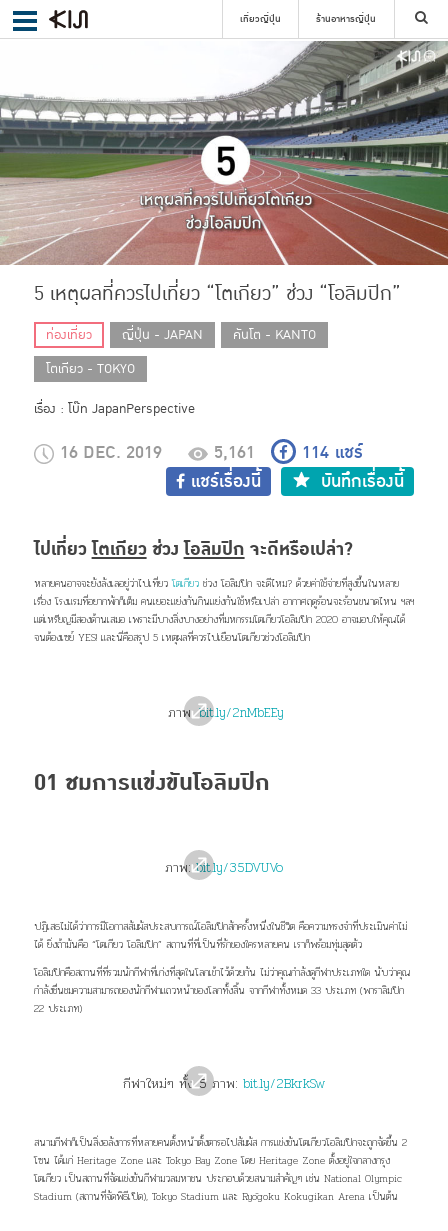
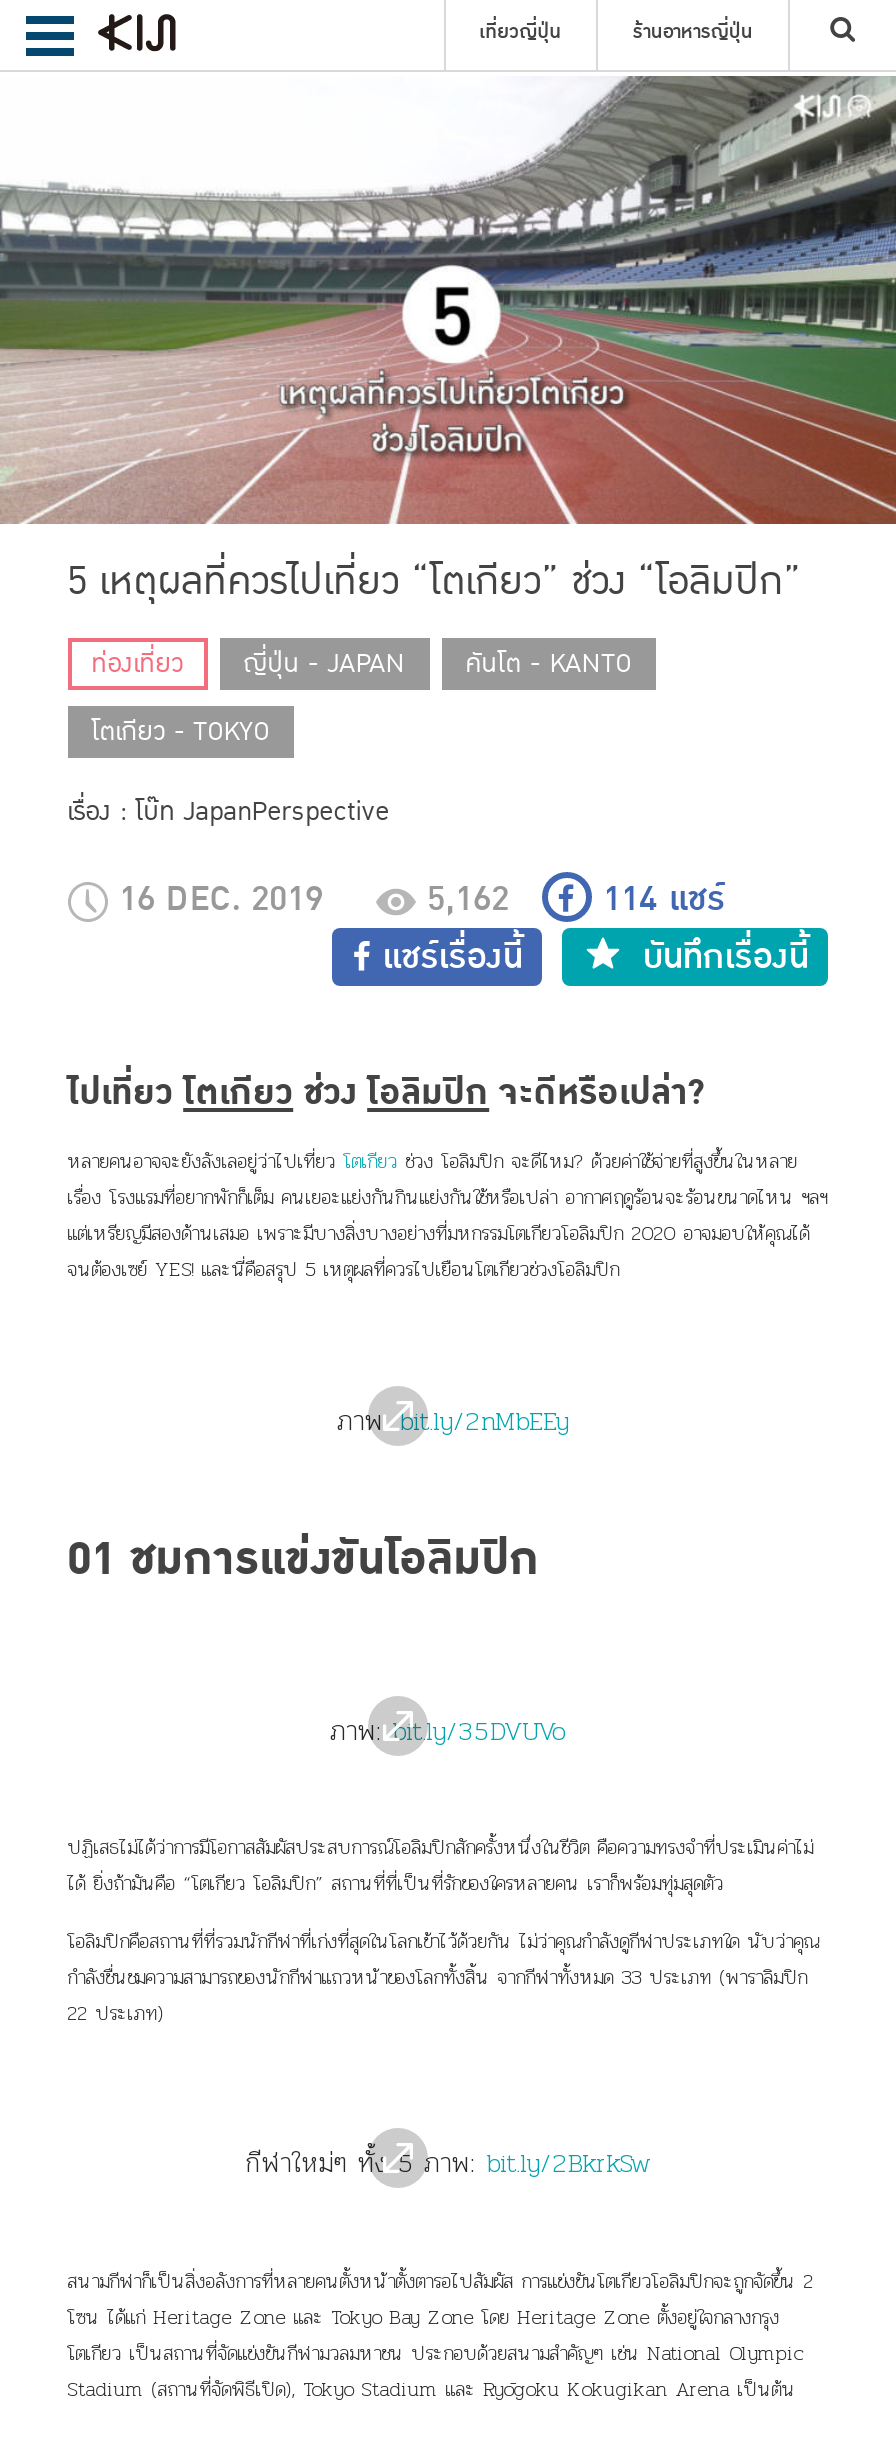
- 16 DEC. 2019 5,161 114 แชร์
+ 16 DEC. 2019 5,162 114 แชร์
